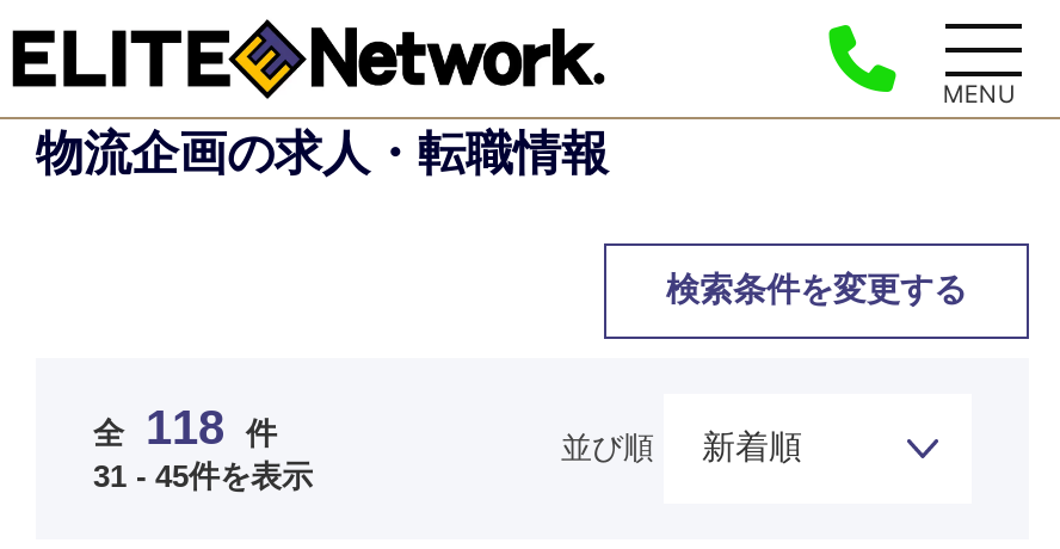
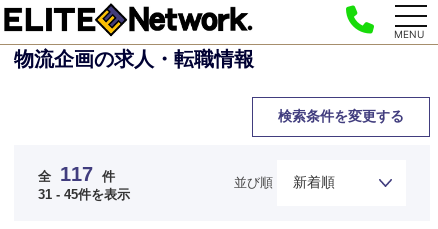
- 全 118 件
+ 全 117 件
